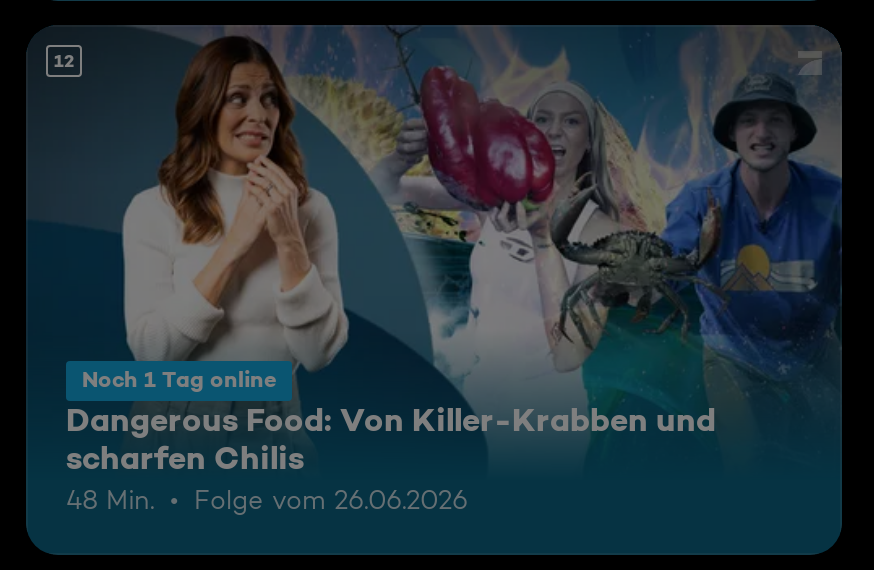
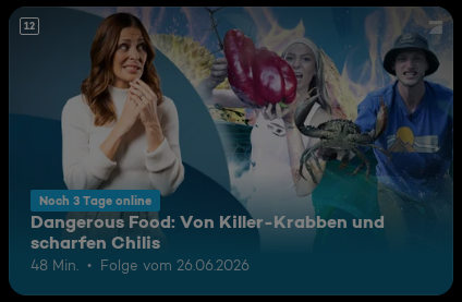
- Noch 1 Tag online
+ Noch 3 Tage online
